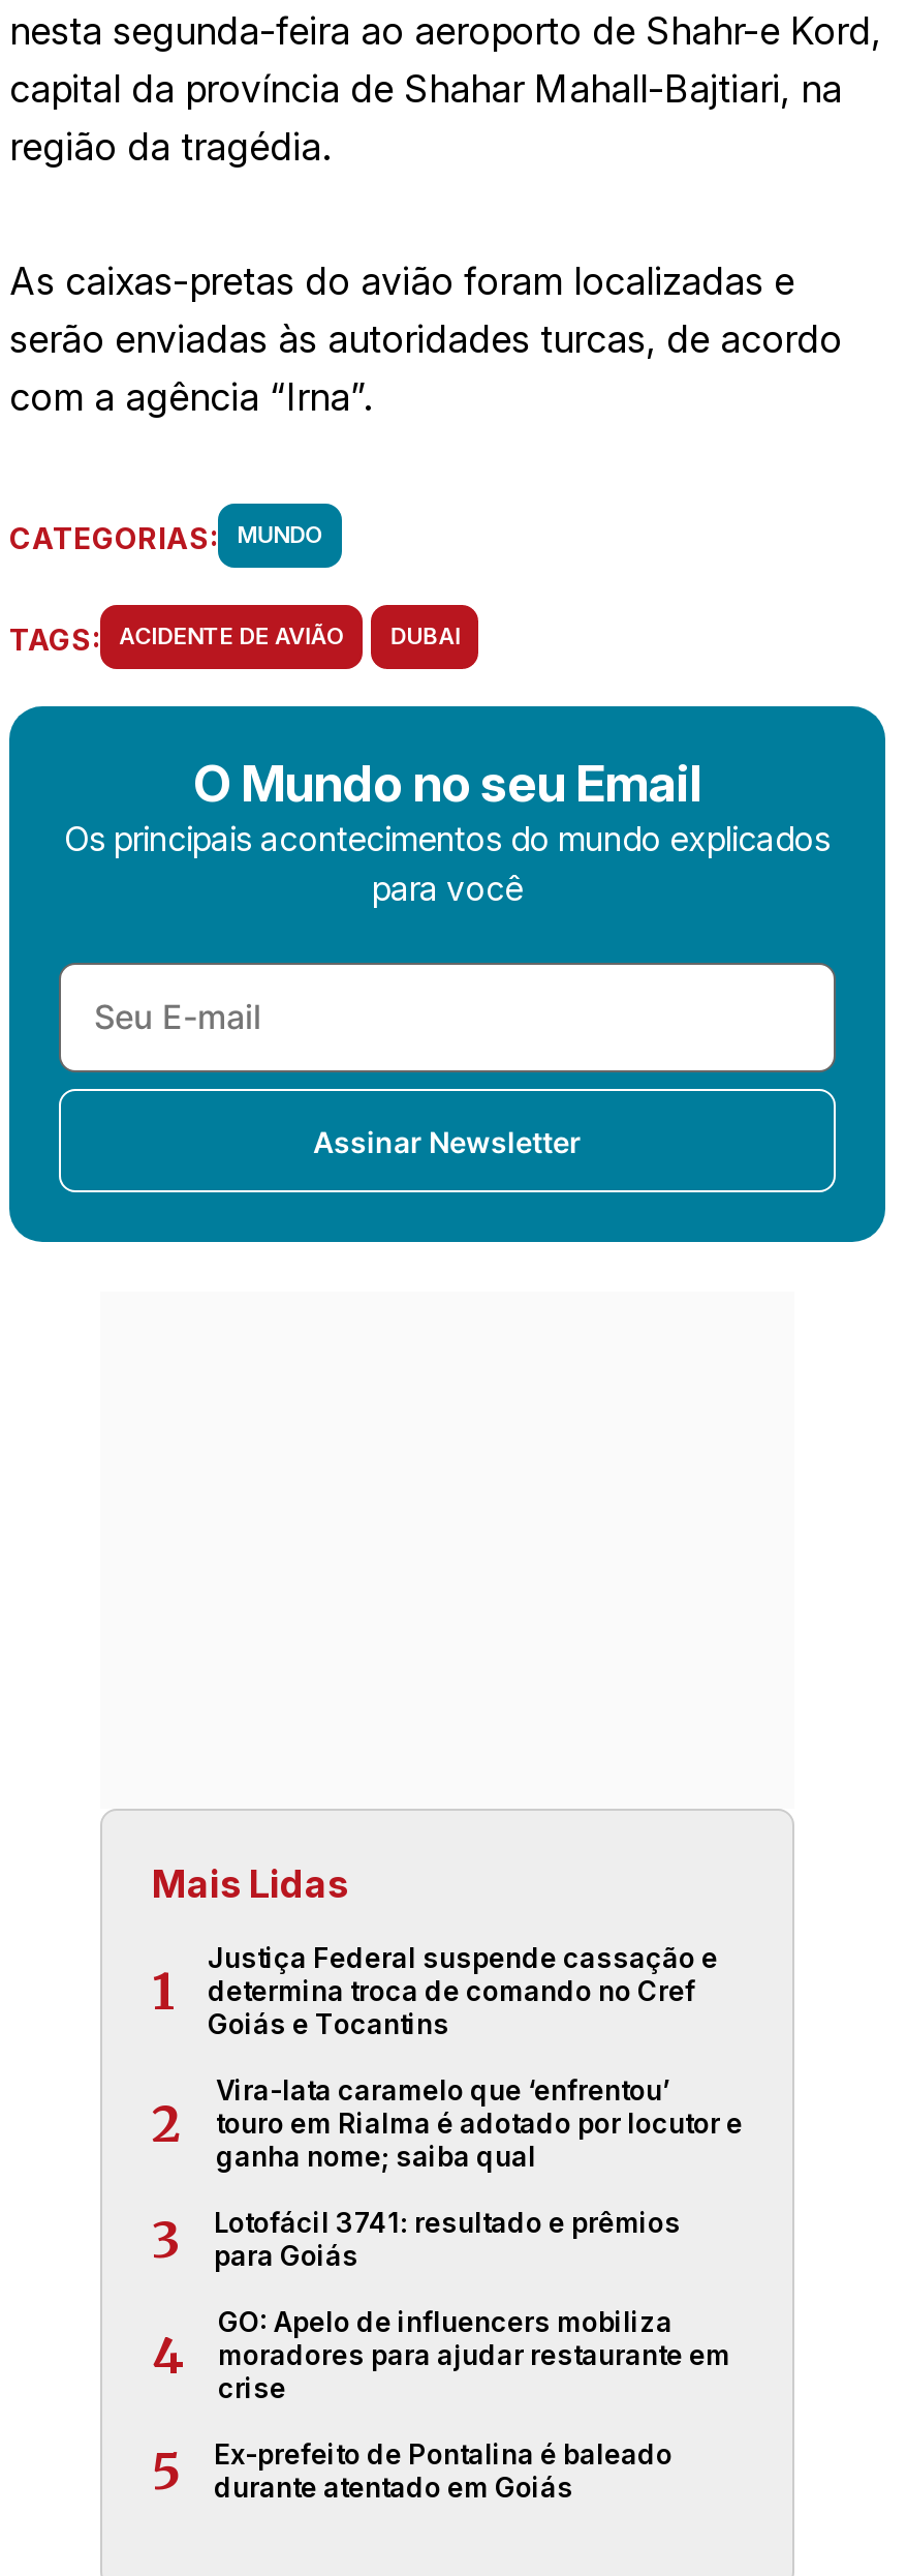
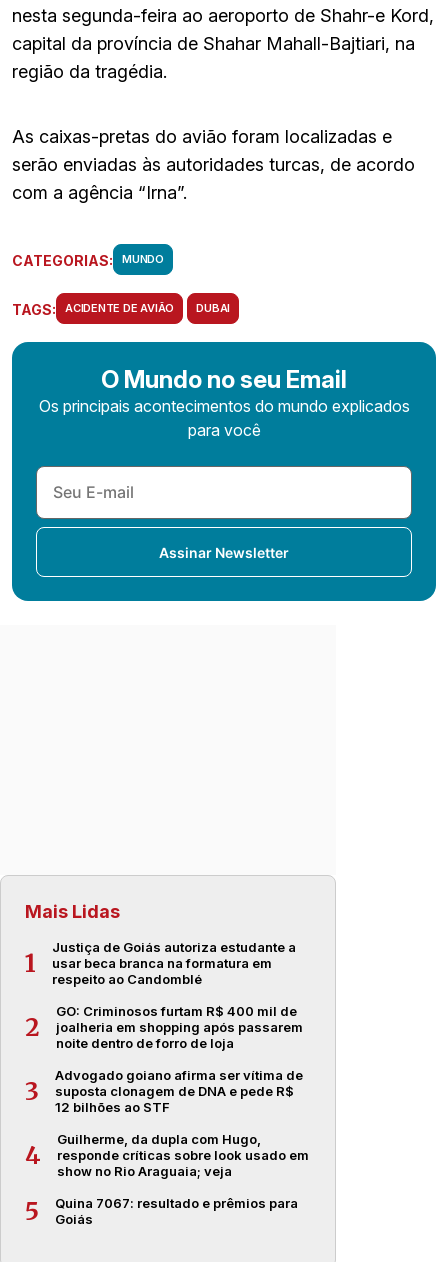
- Justiça Federal suspende cassação e
- determina troca de comando no Cref
- Goiás e Tocantins
+ Justiça de Goiás autoriza estudante a
+ usar beca branca na formatura em
+ respeito ao Candomblé

- Vira-lata caramelo que ‘enfrentou’
- touro em Rialma é adotado por locutor e
- ganha nome; saiba qual
+ GO: Criminosos furtam R$ 400 mil de
+ joalheria em shopping após passarem
+ noite dentro de forro de loja

- Lotofácil 3741: resultado e prêmios
- para Goiás
+ Advogado goiano afirma ser vítima de
+ suposta clonagem de DNA e pede R$
+ 12 bilhões ao STF

- GO: Apelo de influencers mobiliza
- moradores para ajudar restaurante em
- crise
+ Guilherme, da dupla com Hugo,
+ responde críticas sobre look usado em
+ show no Rio Araguaia; veja

- Ex-prefeito de Pontalina é baleado
- durante atentado em Goiás
+ Quina 7067: resultado e prêmios para
+ Goiás
